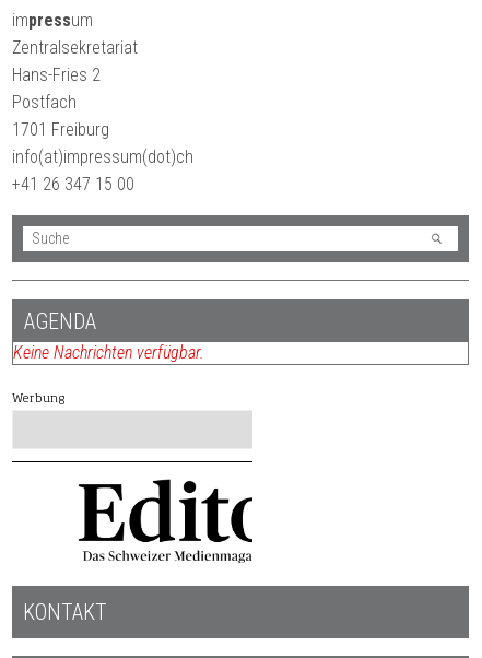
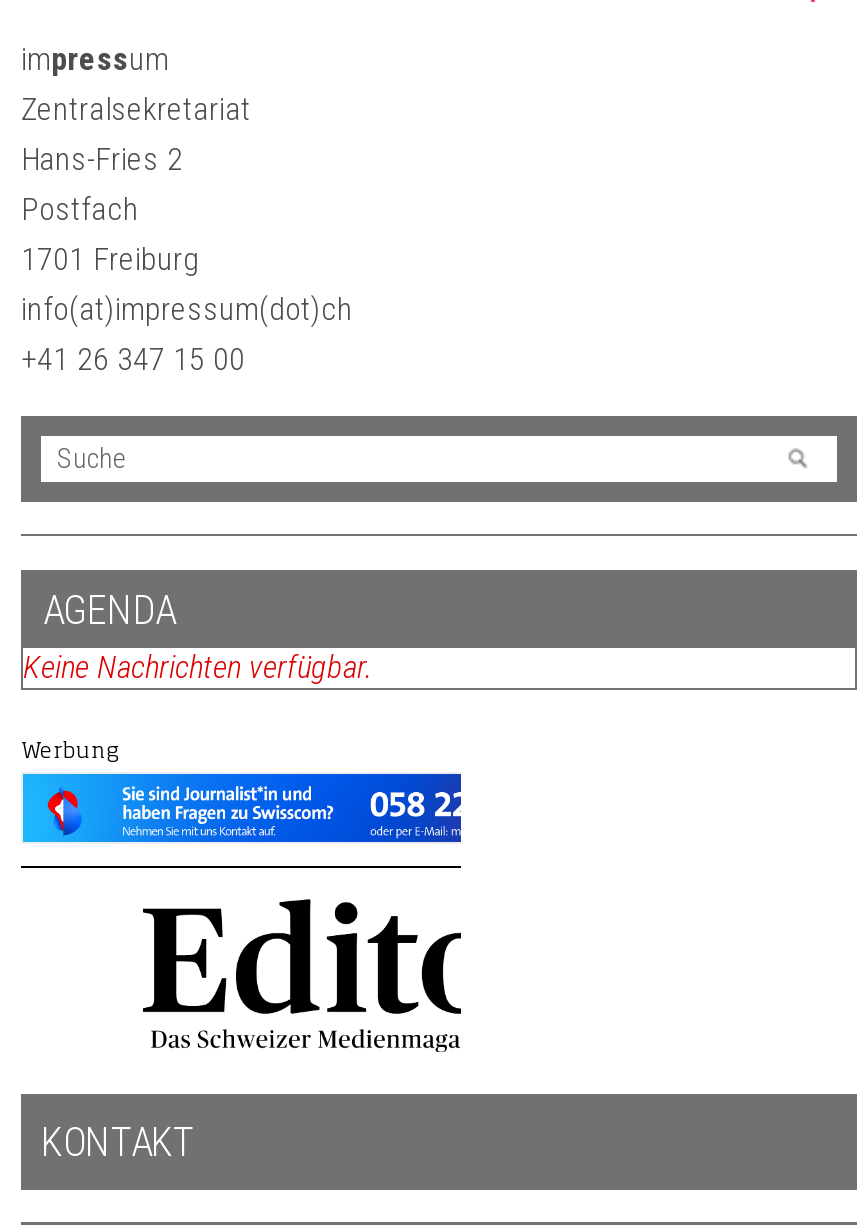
+ [image]
